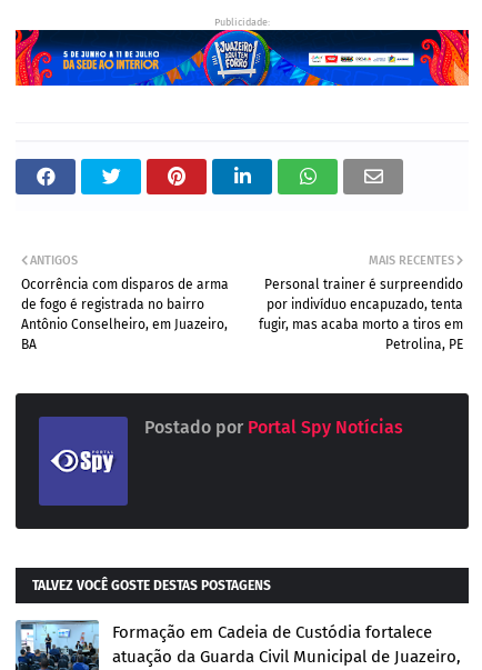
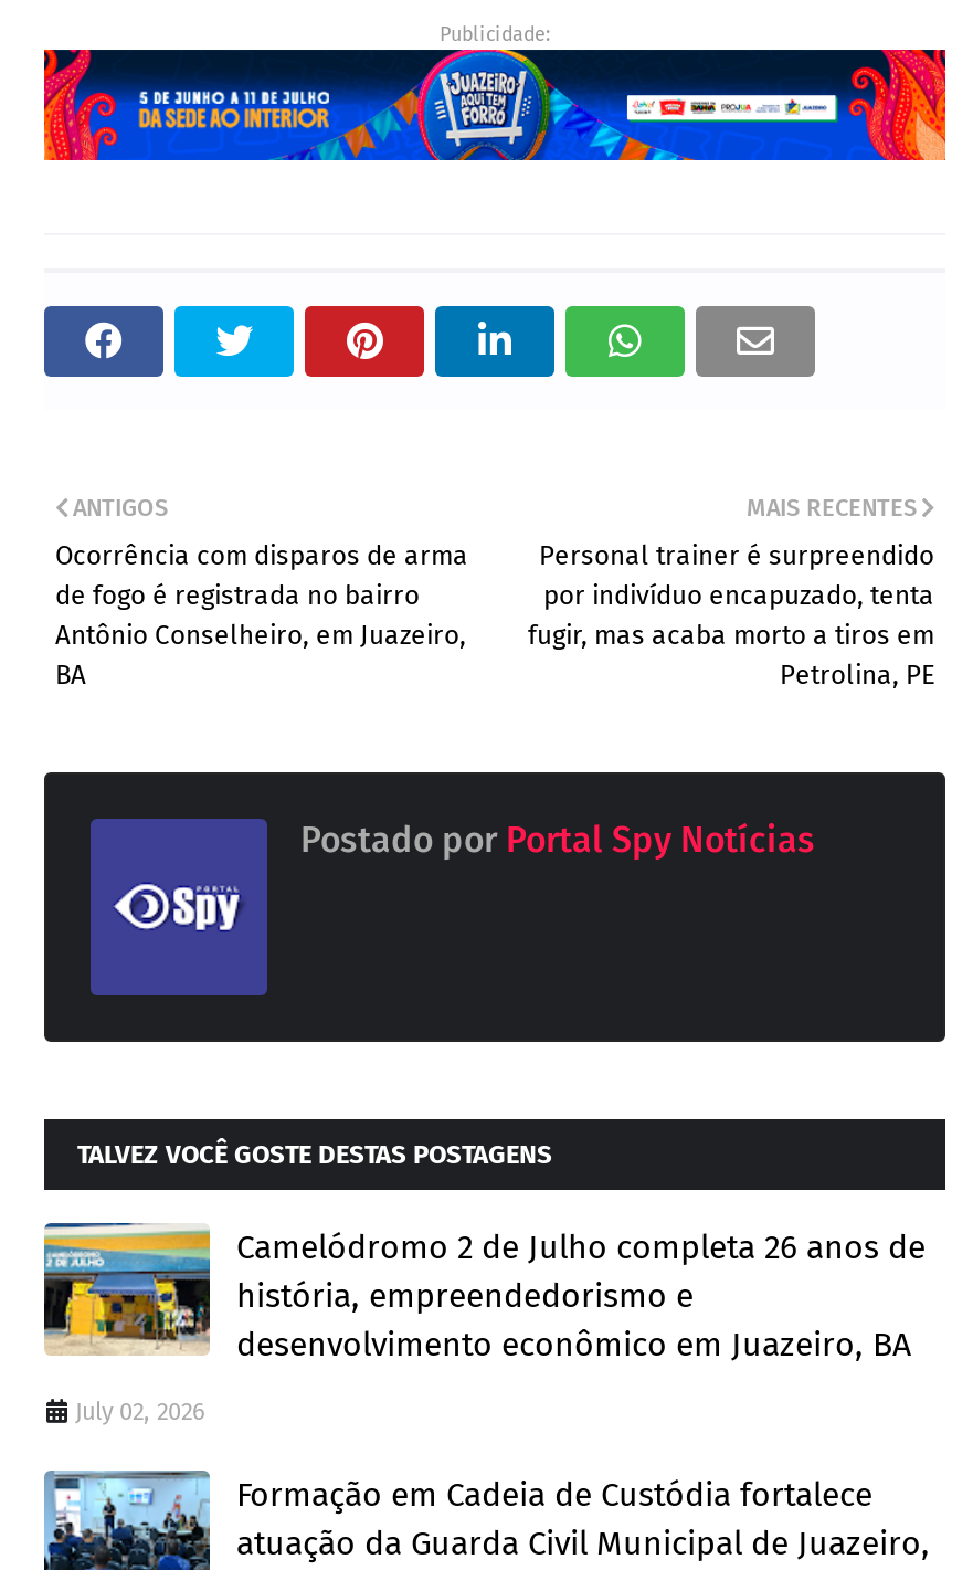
+ [image]
+ Camelódromo 2 de Julho completa 26 anos de
+ história, empreendedorismo e
+ desenvolvimento econômico em Juazeiro, BA
+ July 02, 2026
